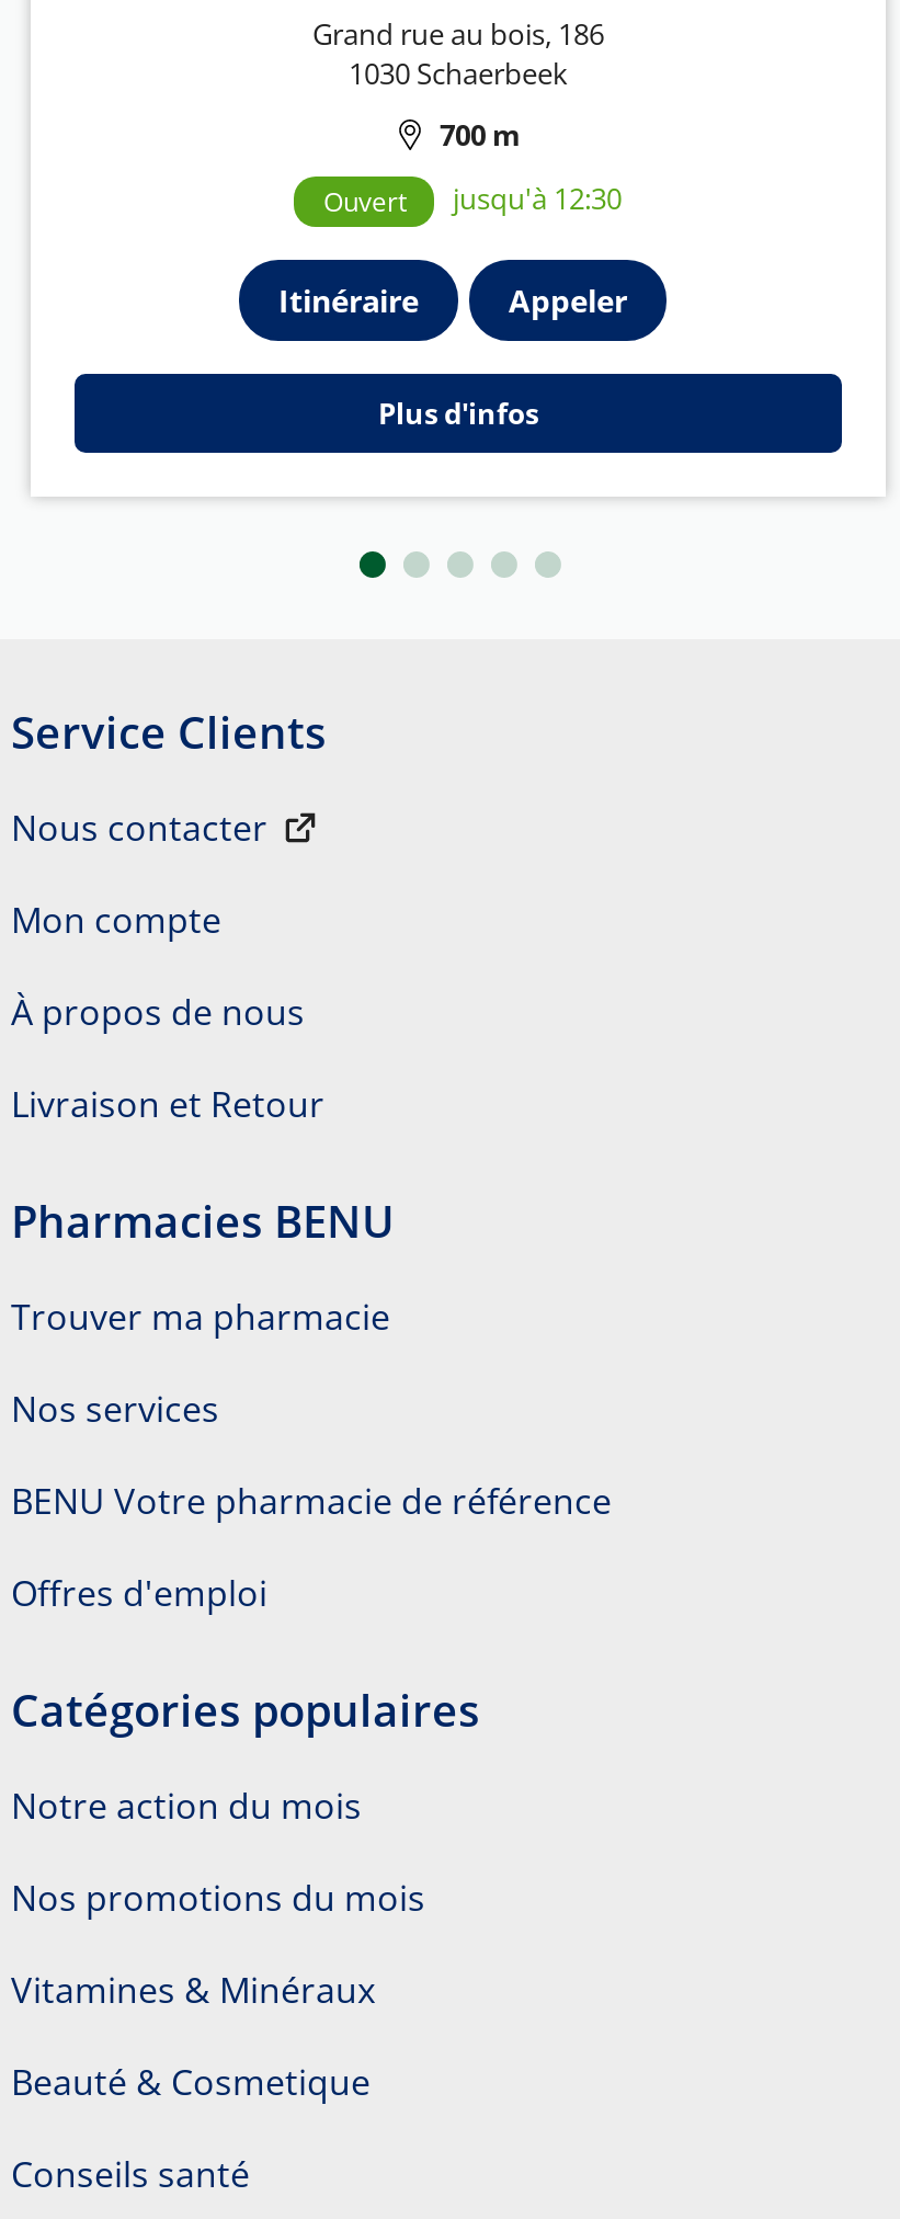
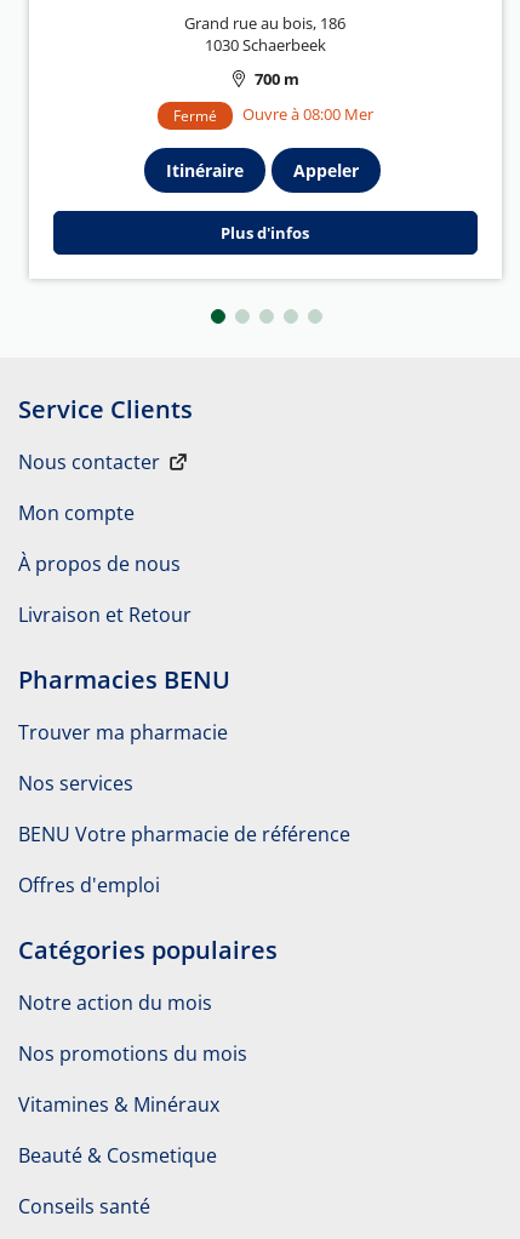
- Ouvert
- jusqu'à 12:30
+ Fermé
+ Ouvre à 08:00 Mer
